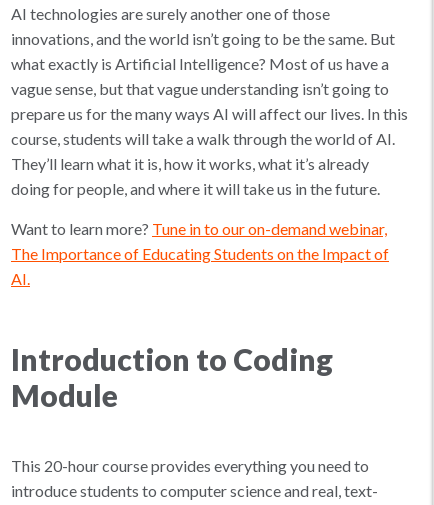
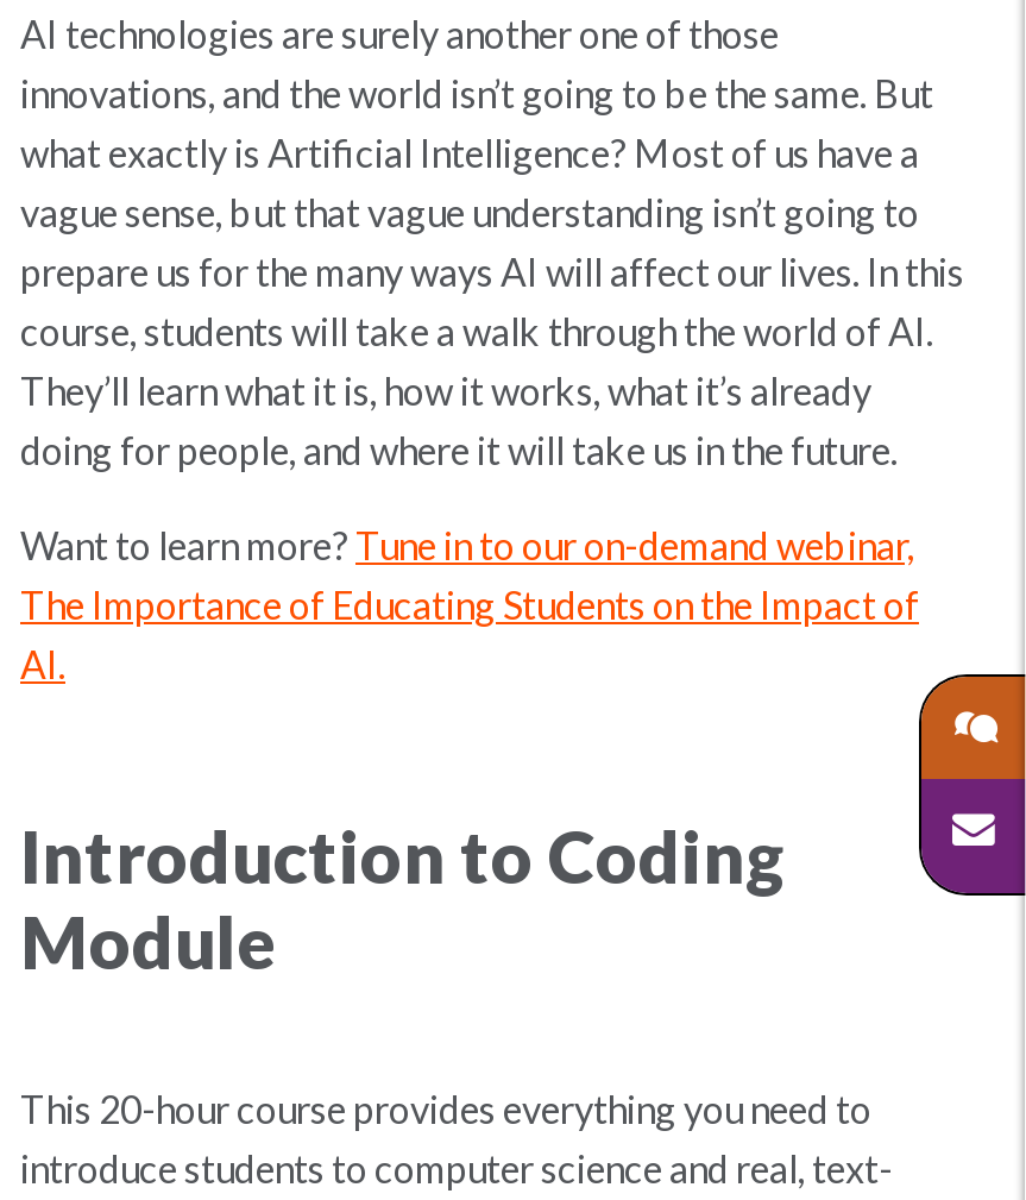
+ [image]
